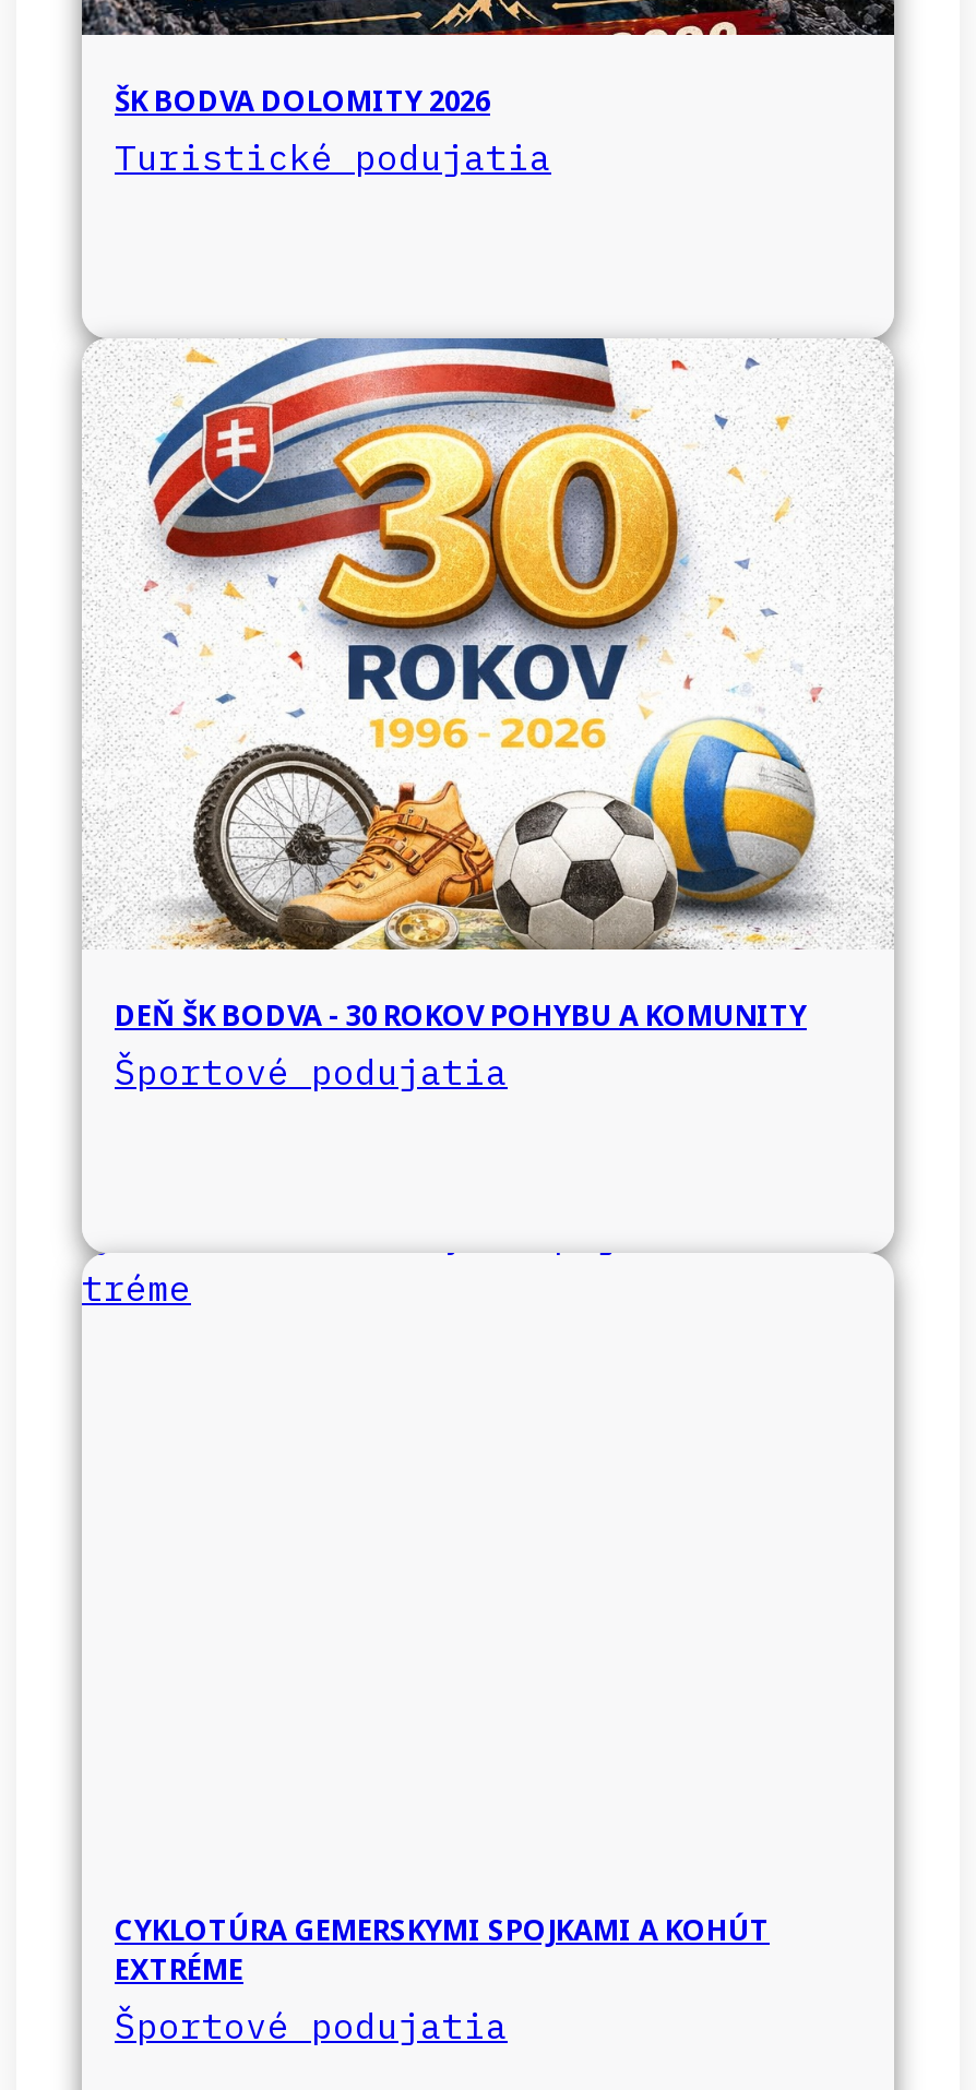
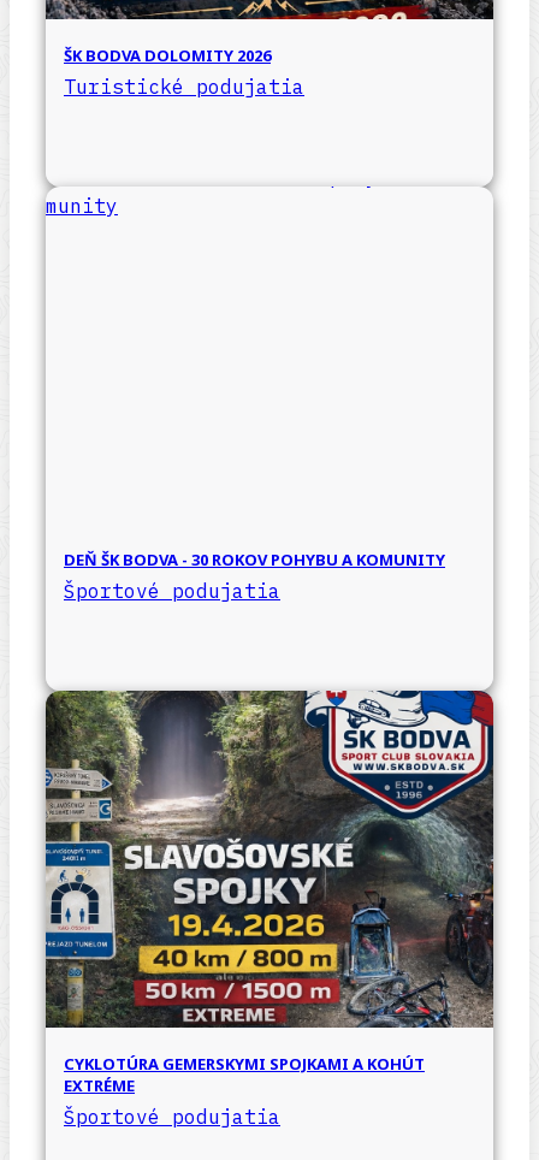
- [image]

+ [image]
